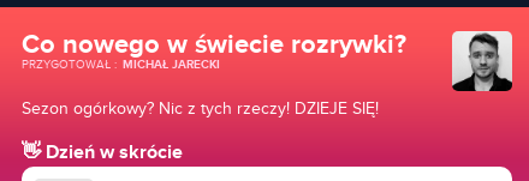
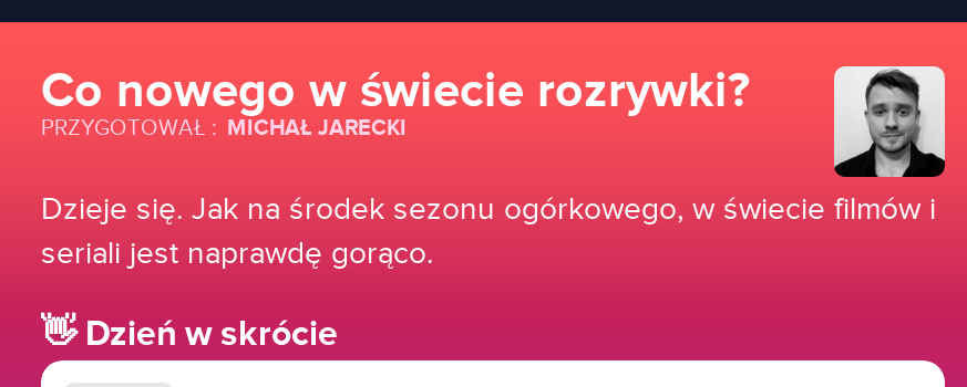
- Sezon ogórkowy? Nic z tych rzeczy! DZIEJE SIĘ!
+ Dzieje się. Jak na środek sezonu ogórkowego, w świecie filmów i
+ seriali jest naprawdę gorąco.
